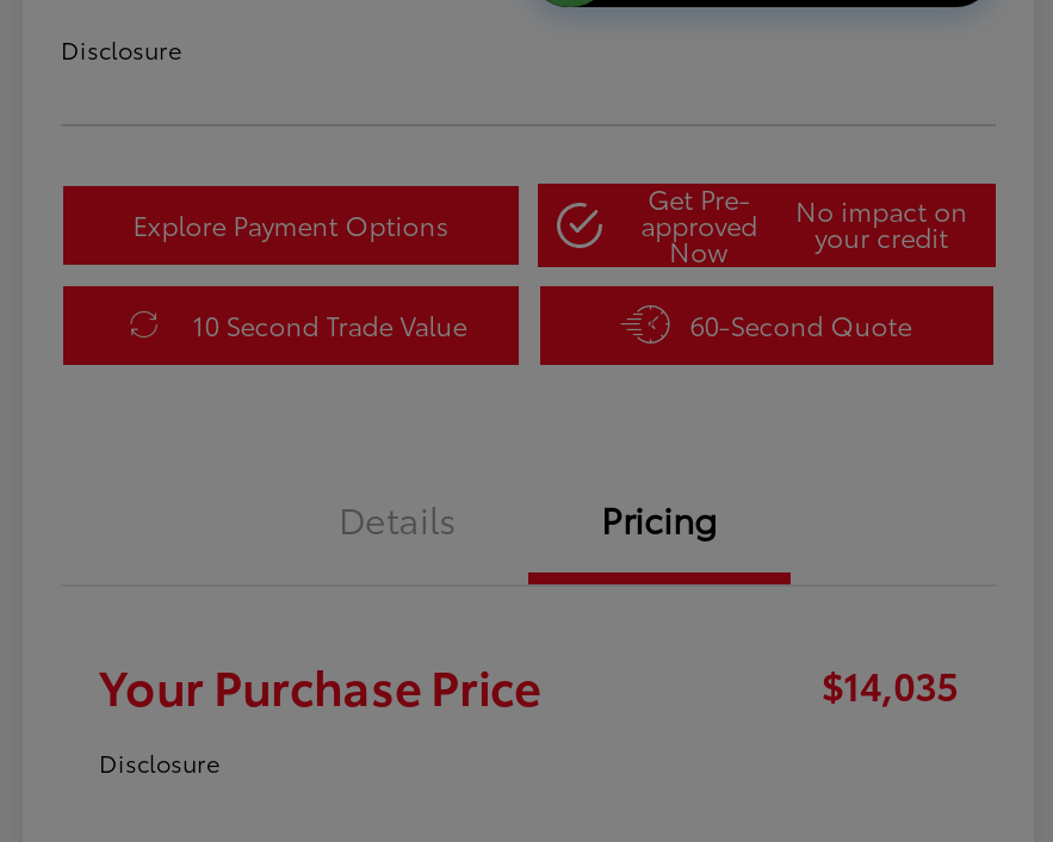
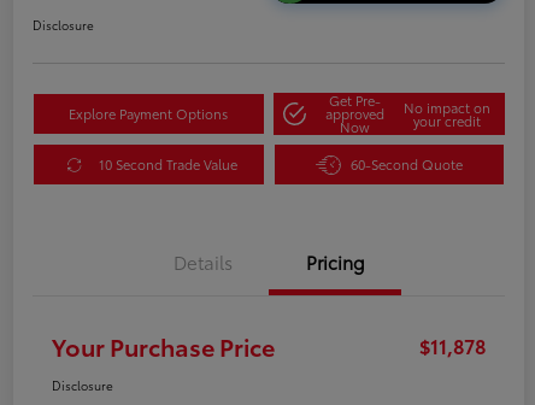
- $14,035
+ $11,878
